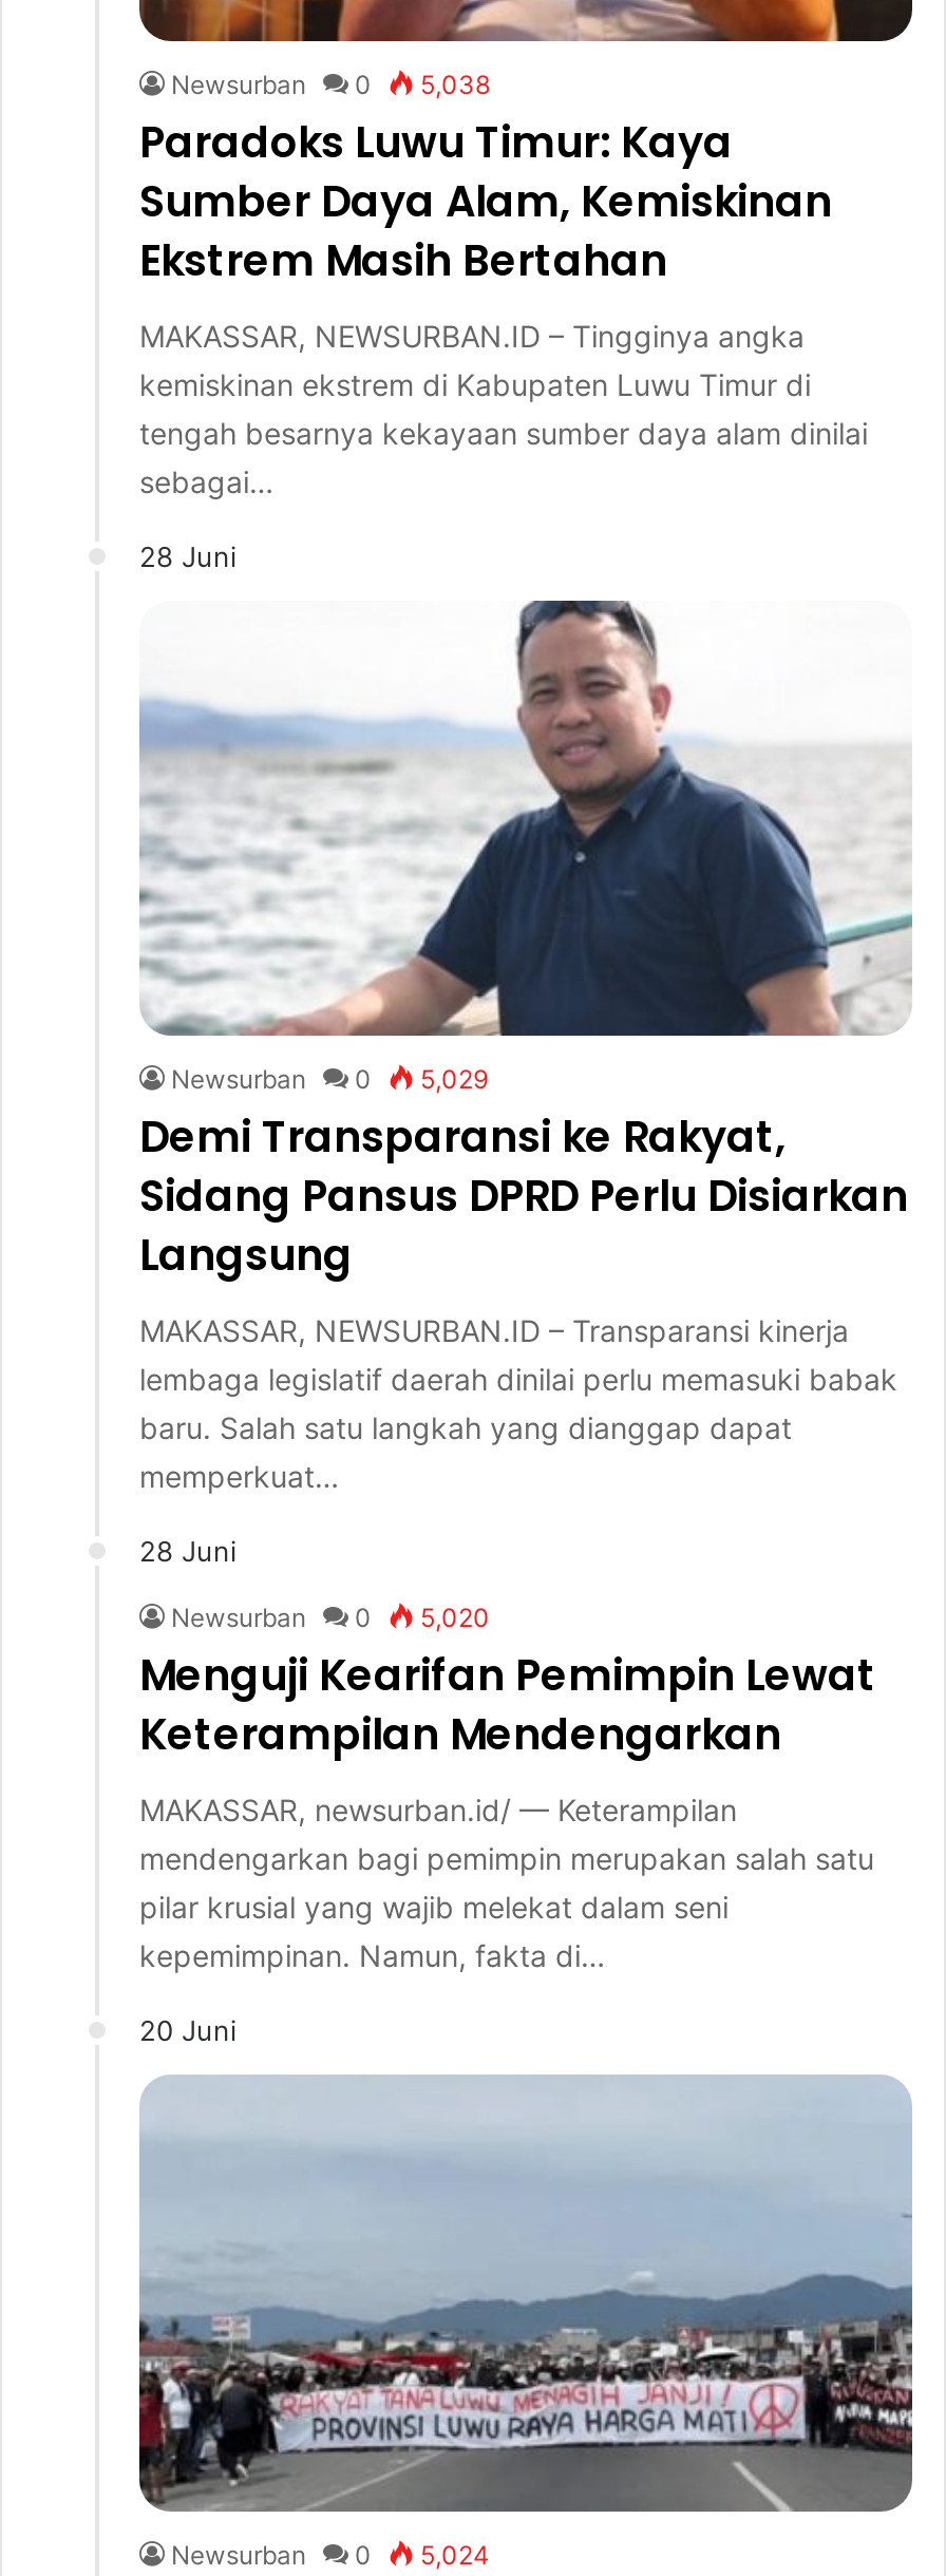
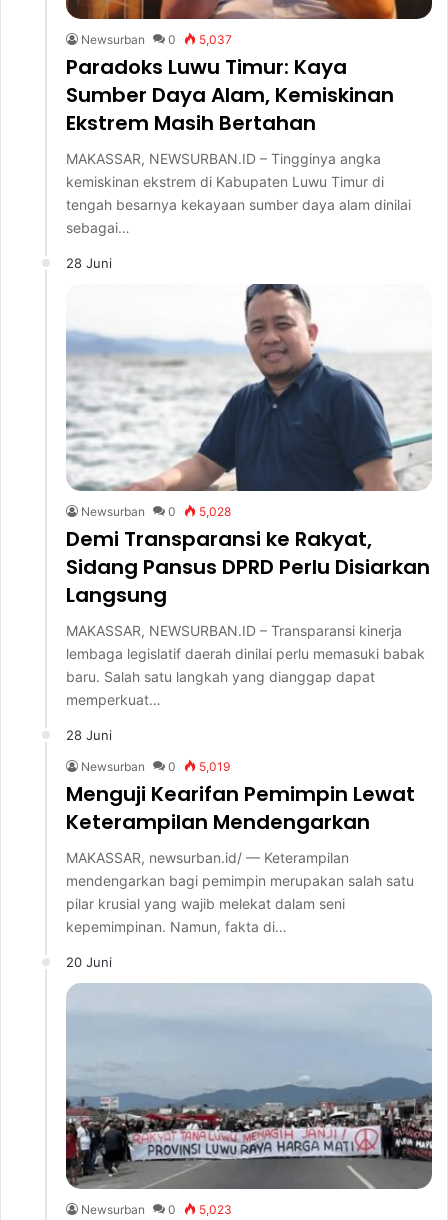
- Newsurban 0 5,038
+ Newsurban 0 5,037

- Newsurban 0 5,029
+ Newsurban 0 5,028

- Newsurban 0 5,020
+ Newsurban 0 5,019

- Newsurban 0 5,024
+ Newsurban 0 5,023
